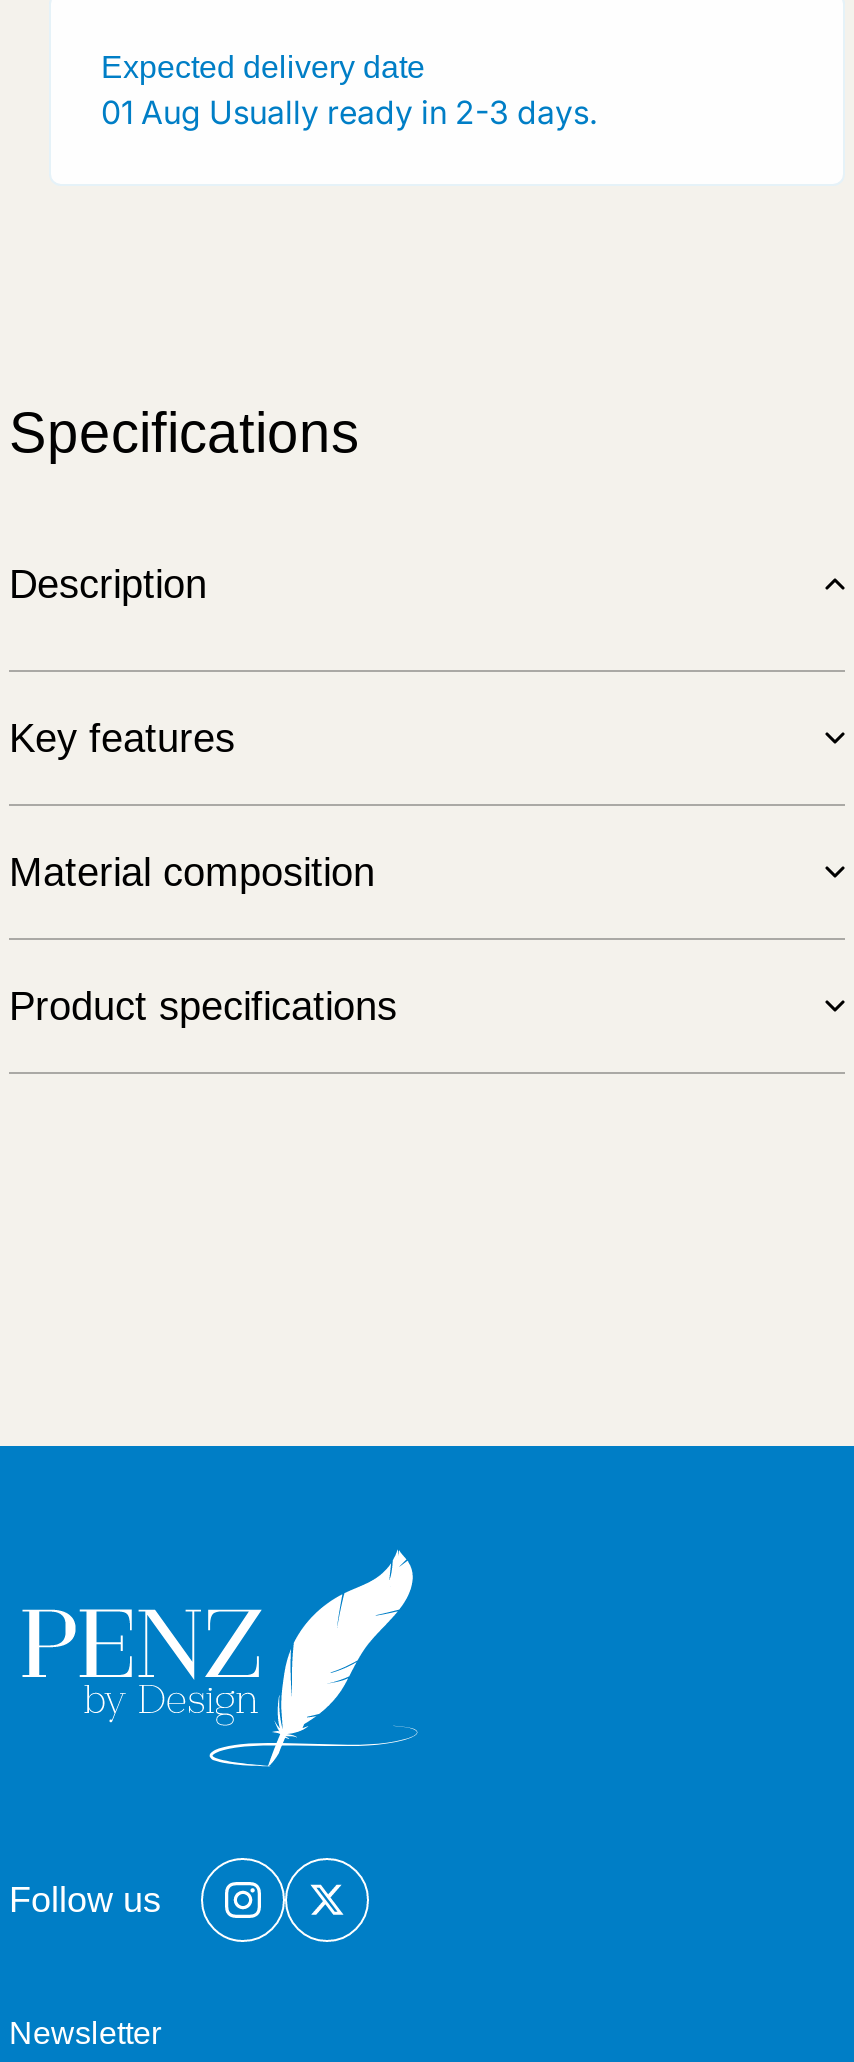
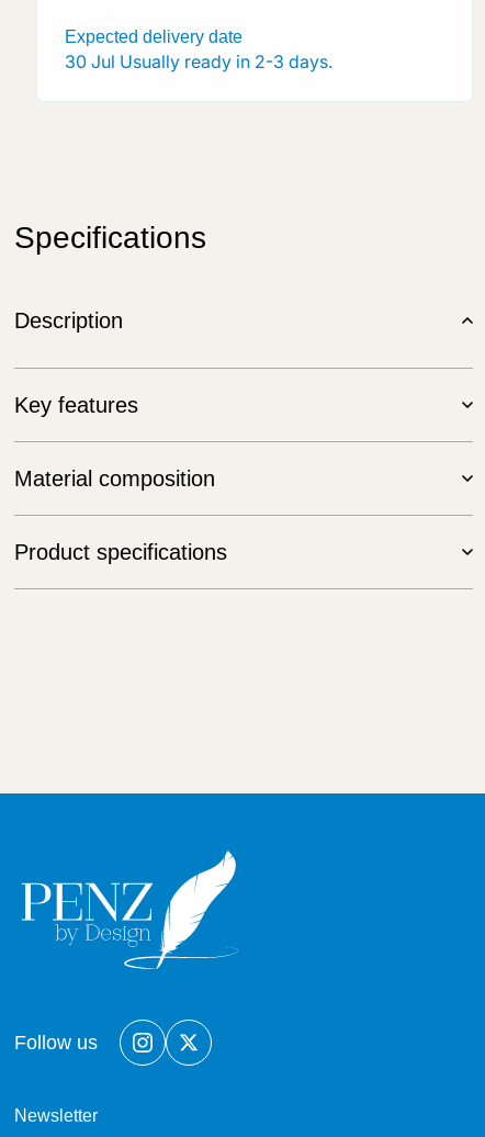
- 01 Aug Usually ready in 2-3 days.
+ 30 Jul Usually ready in 2-3 days.
